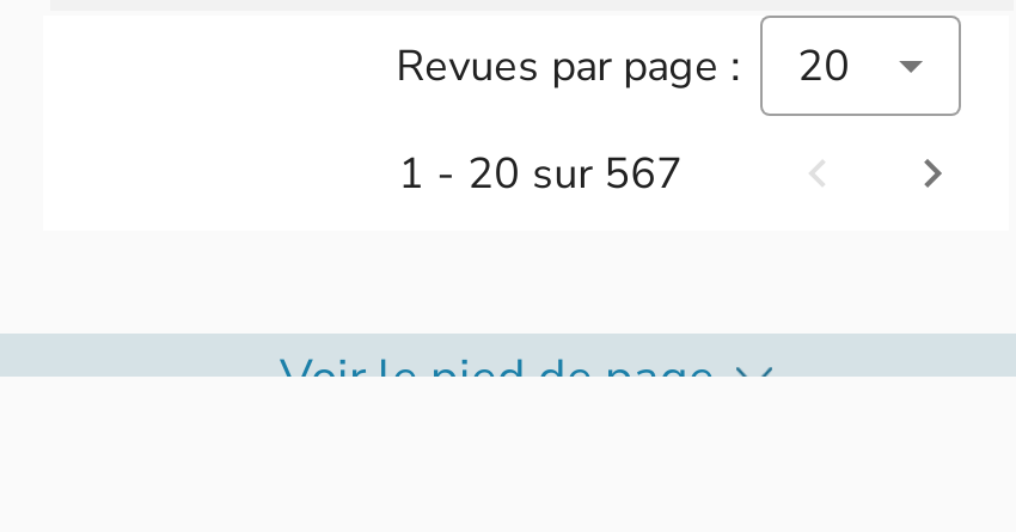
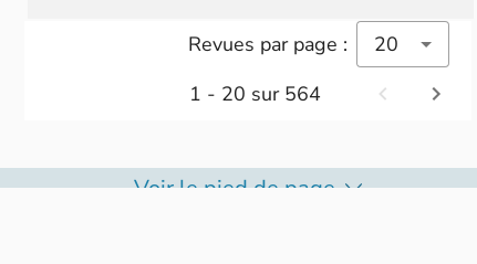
- 1 - 20 sur 567
+ 1 - 20 sur 564
